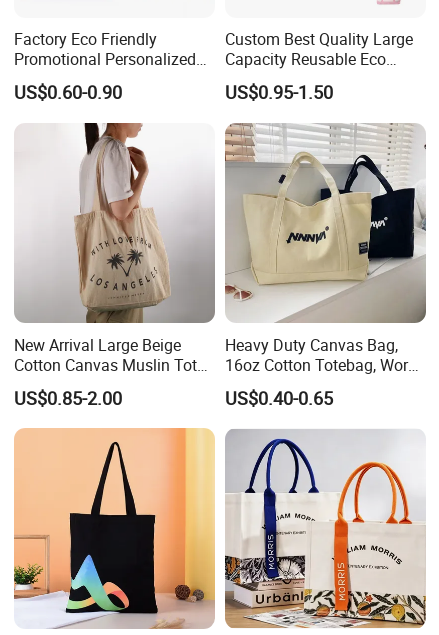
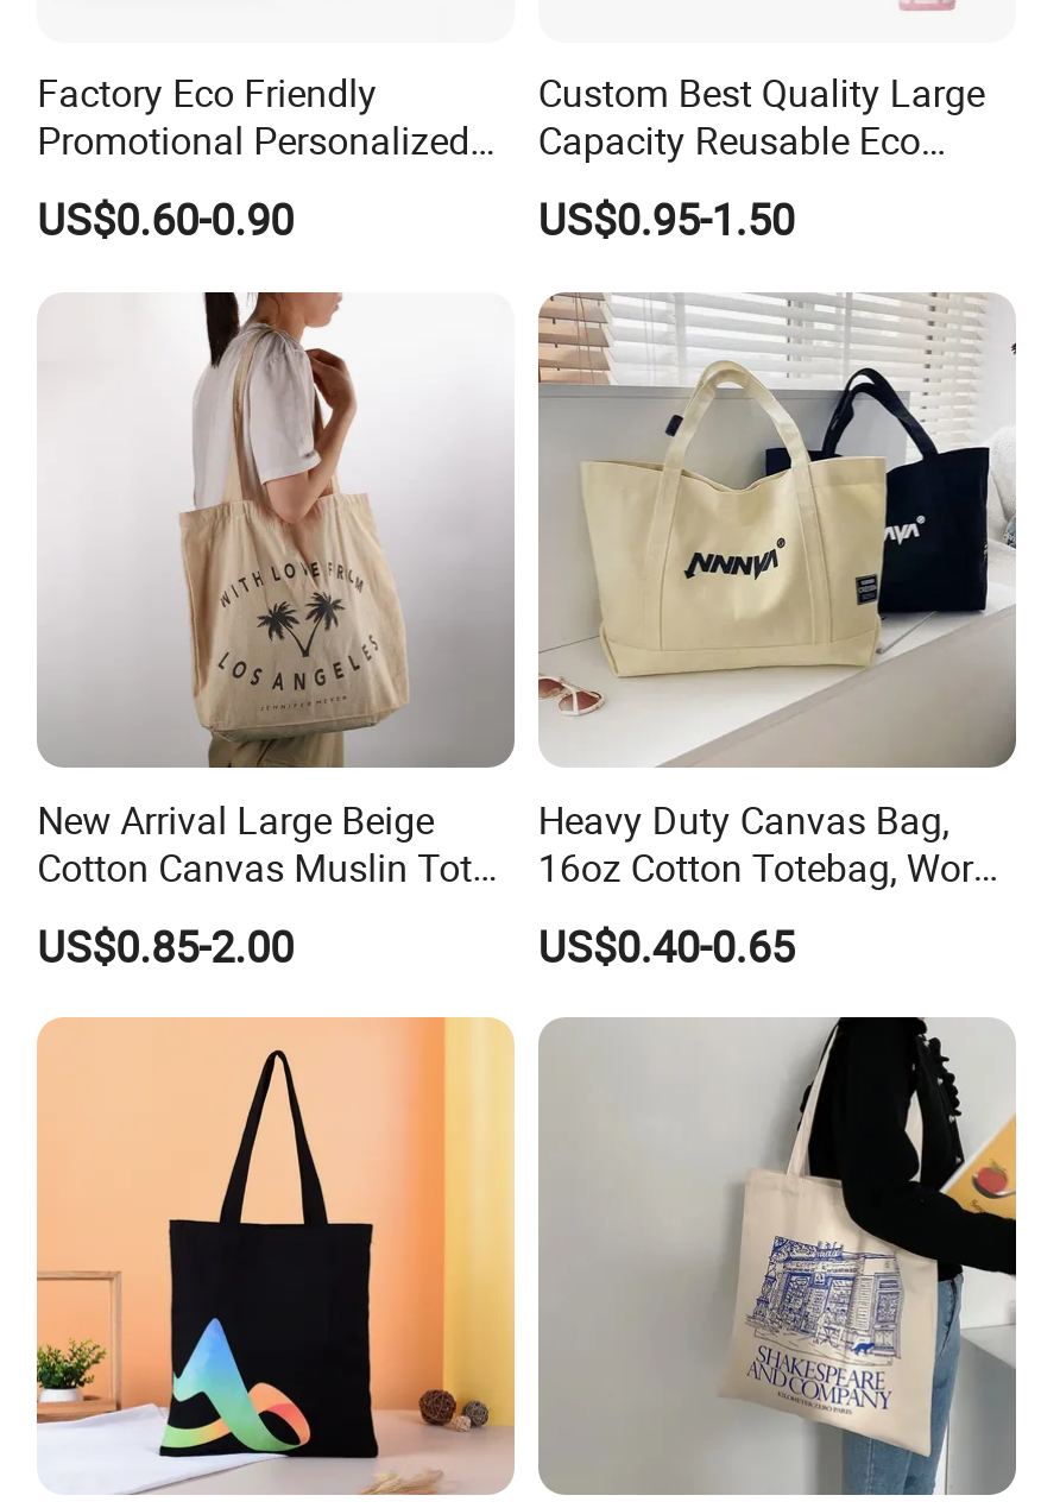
- [image]
+ [image]
